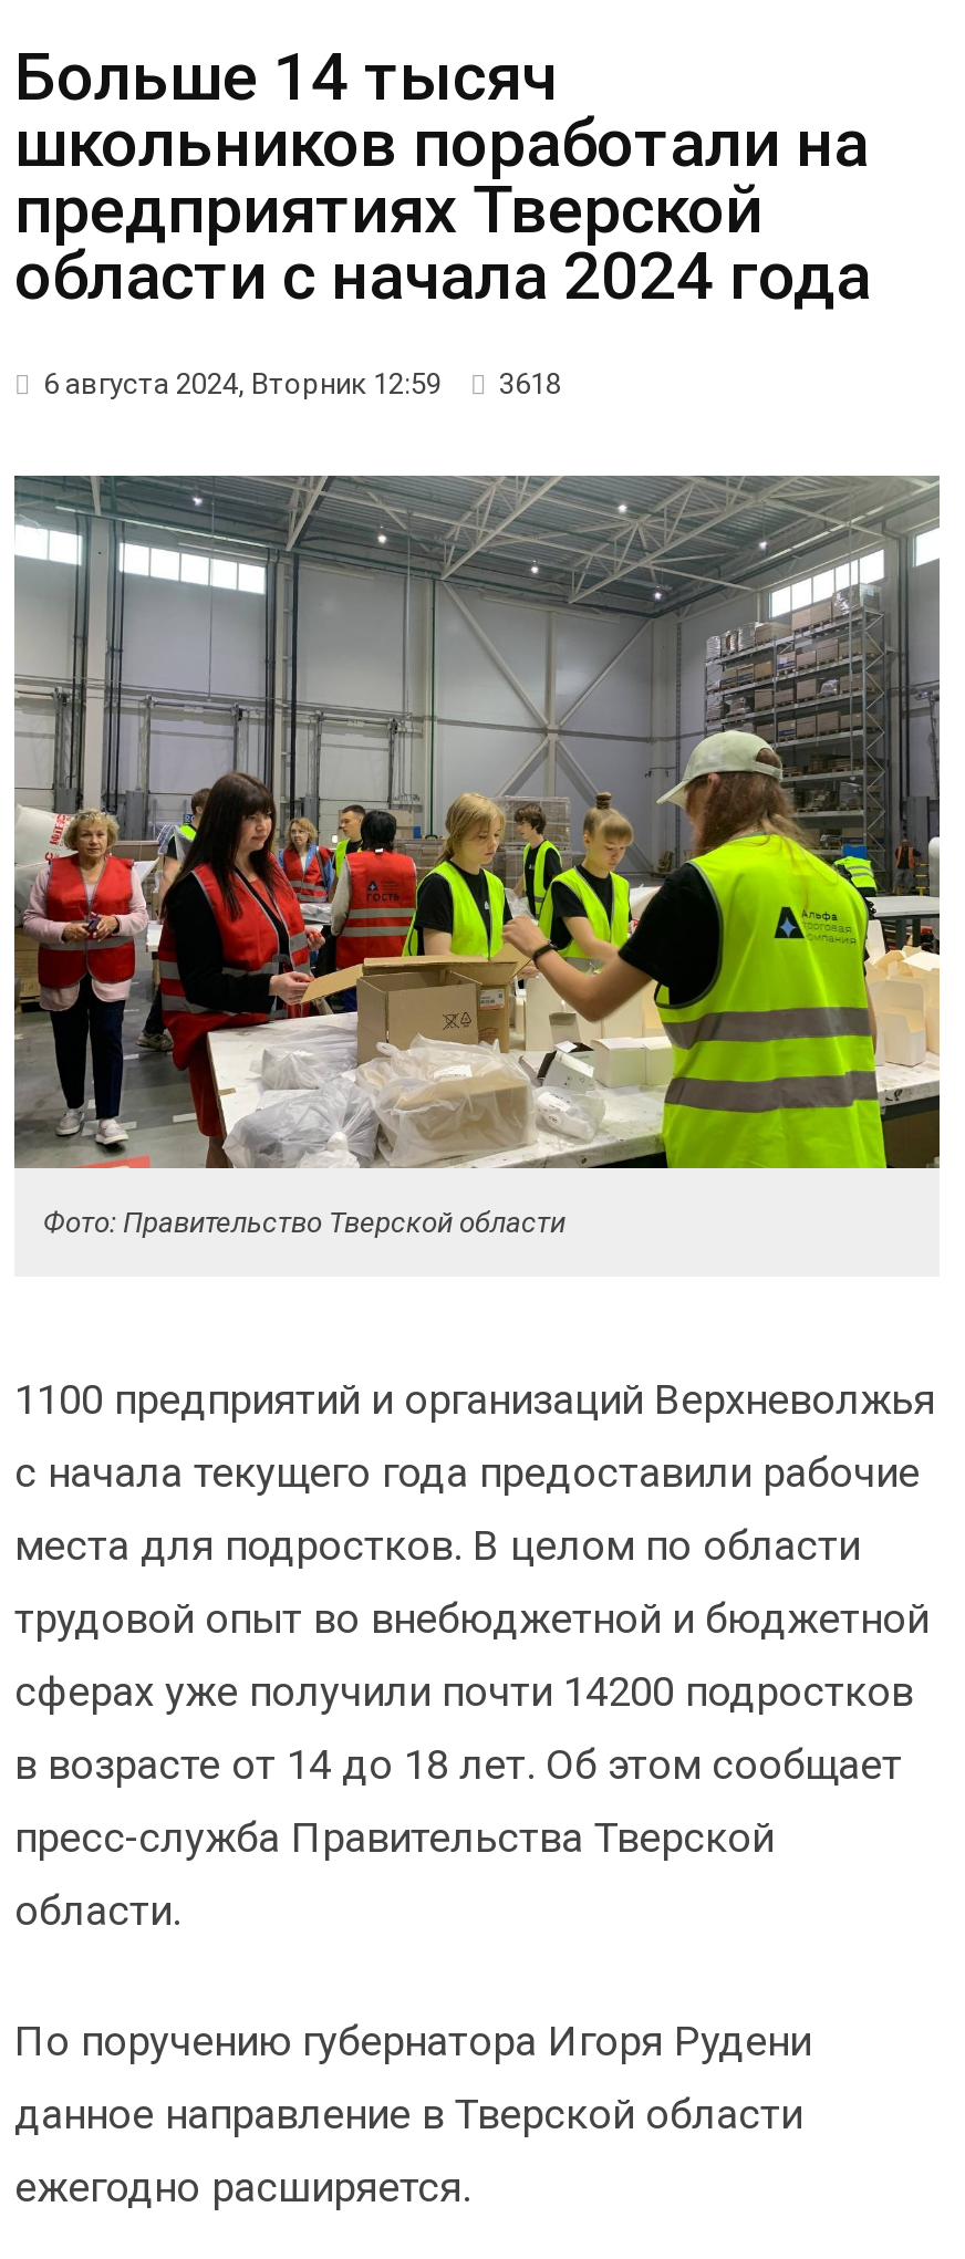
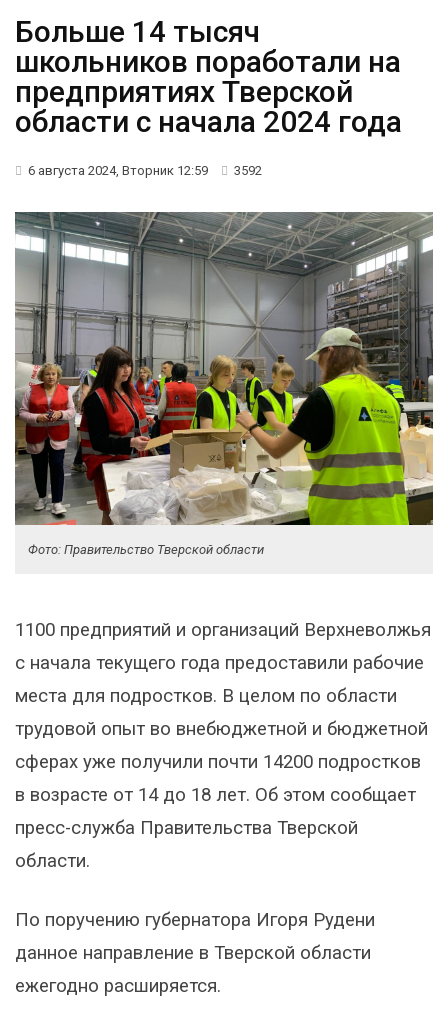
- 3618
+ 3592
